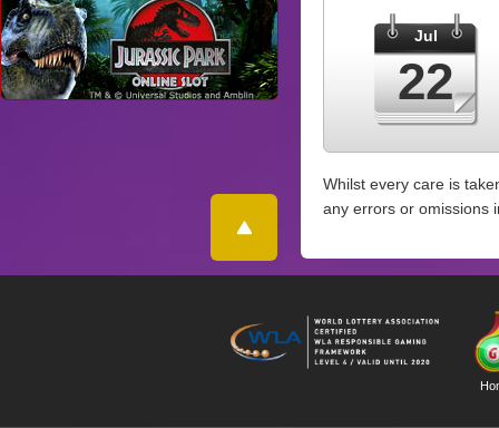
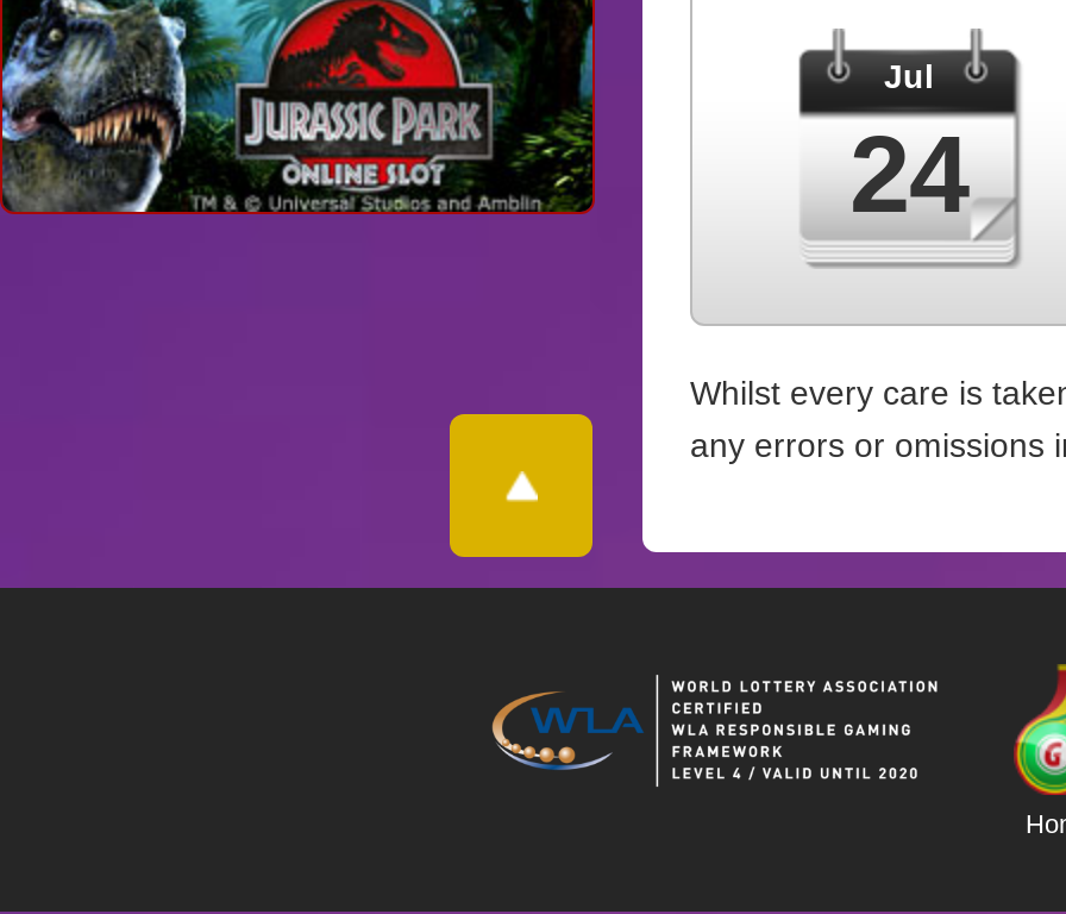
- 22
+ 24
